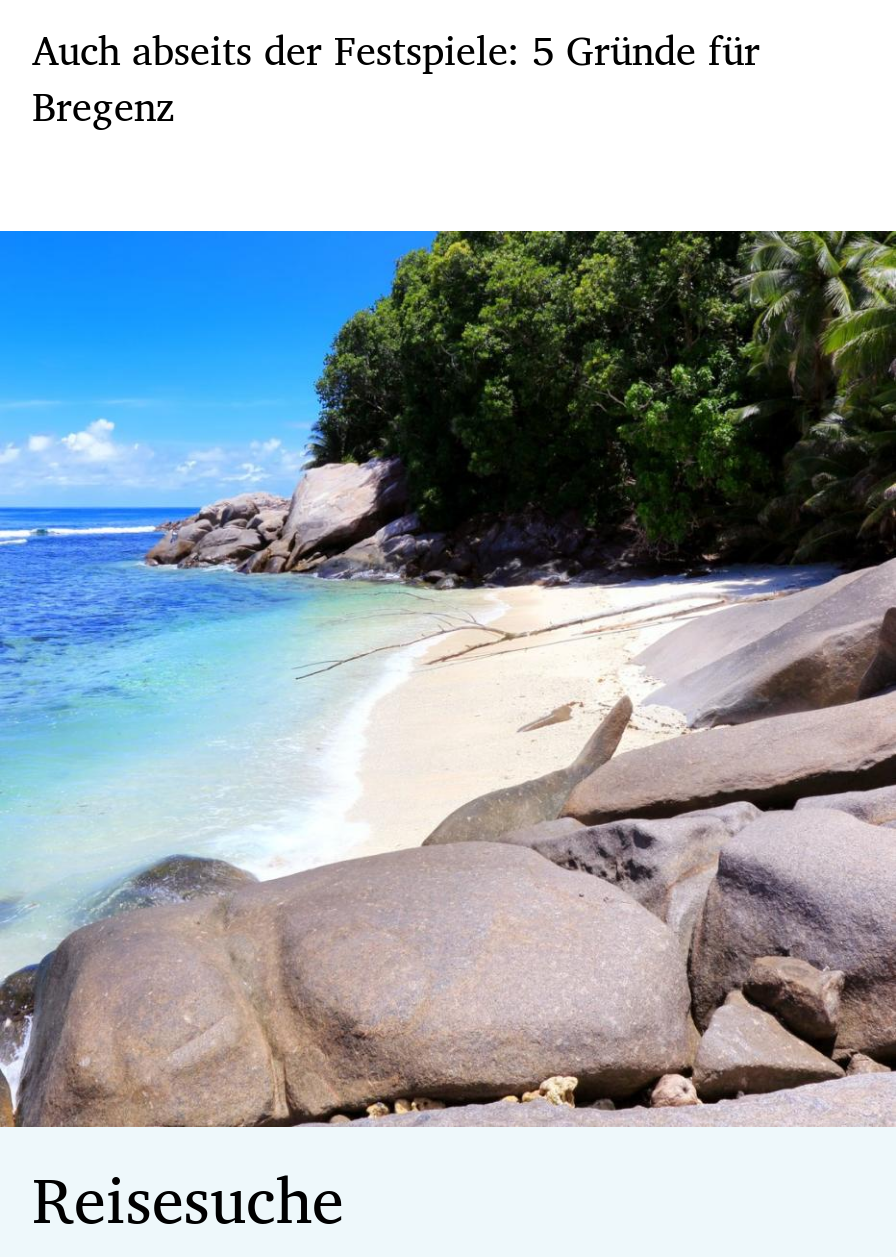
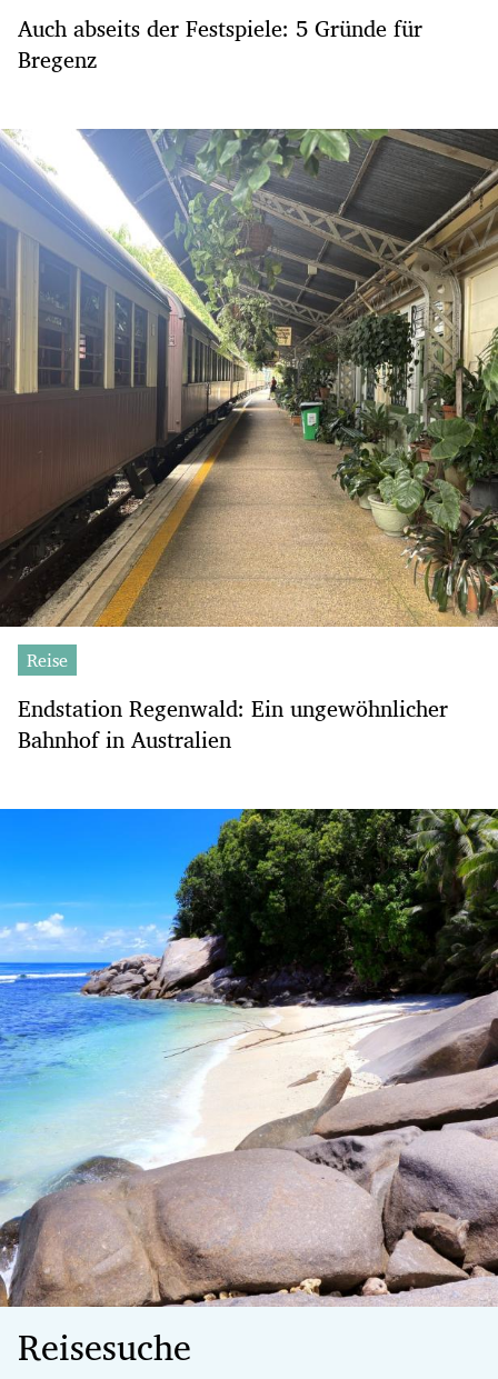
+ [image]
+ Reise
+ Endstation Regenwald: Ein ungewöhnlicher
+ Bahnhof in Australien
